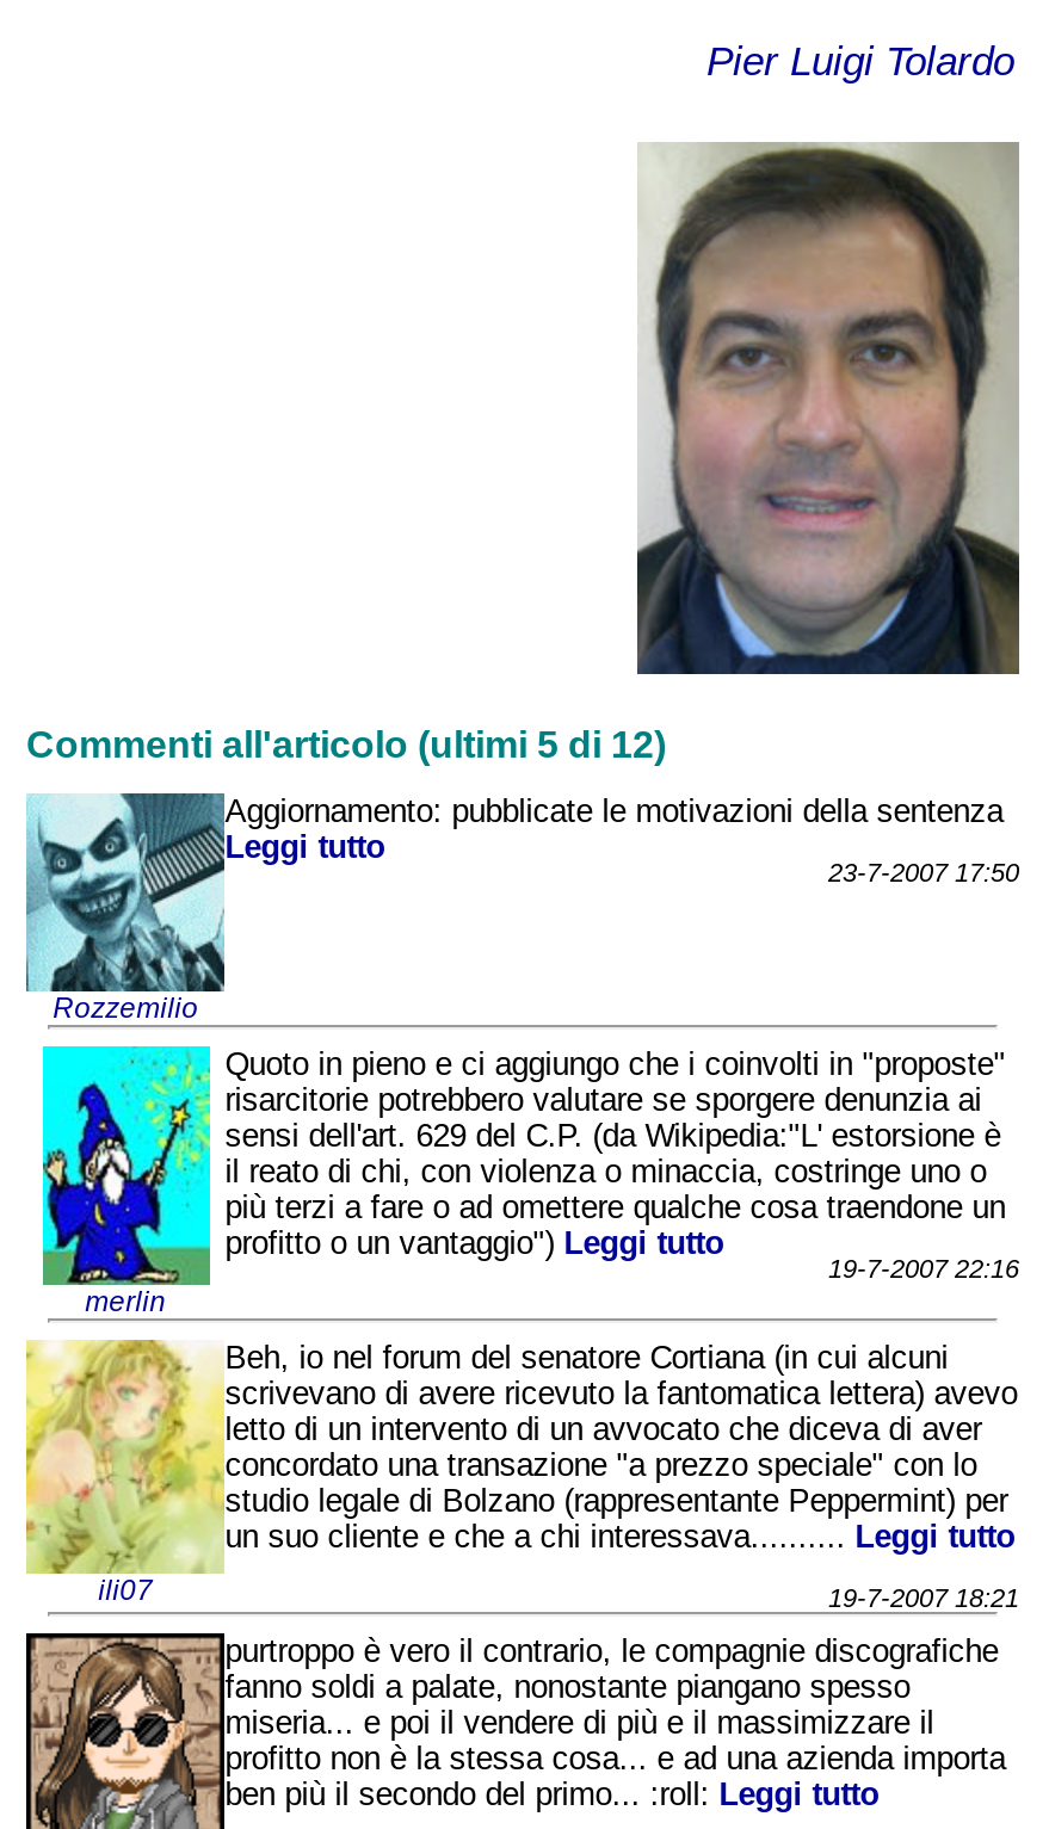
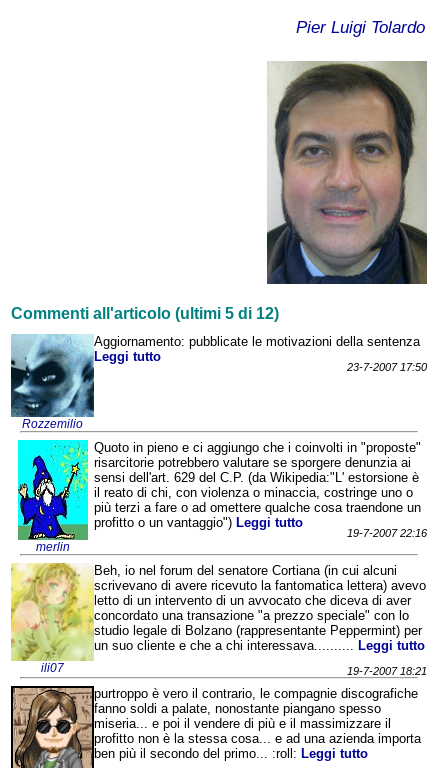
- [image]
+ [image]
